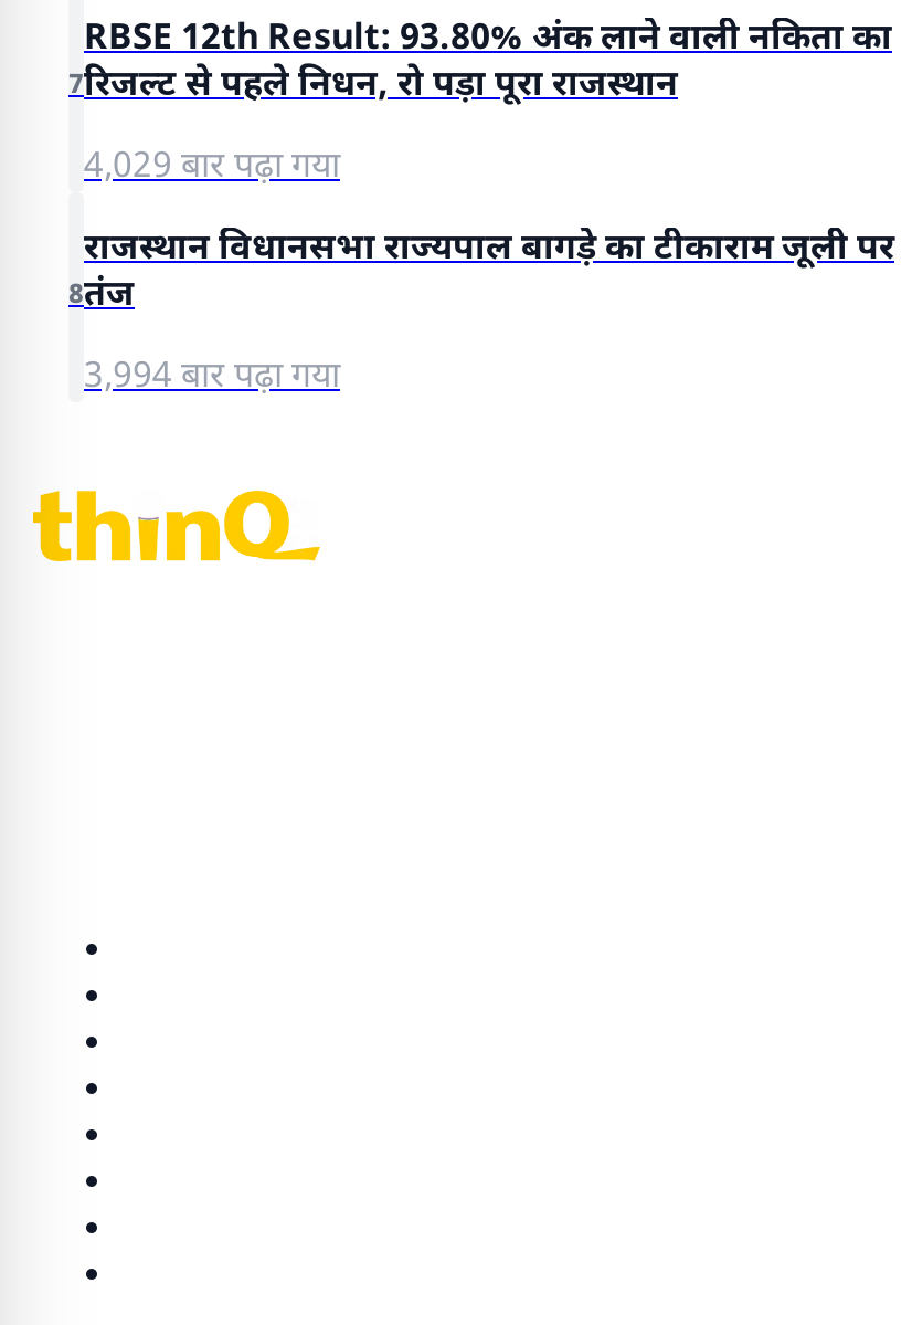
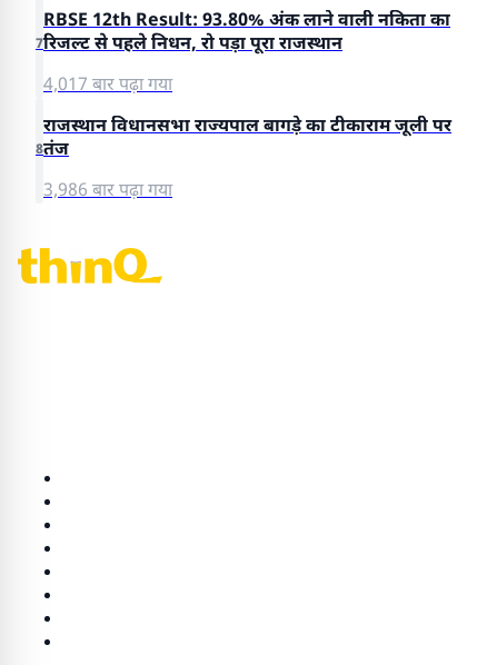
- 4,029 बार पढ़ा गया
+ 4,017 बार पढ़ा गया

- 3,994 बार पढ़ा गया
+ 3,986 बार पढ़ा गया
